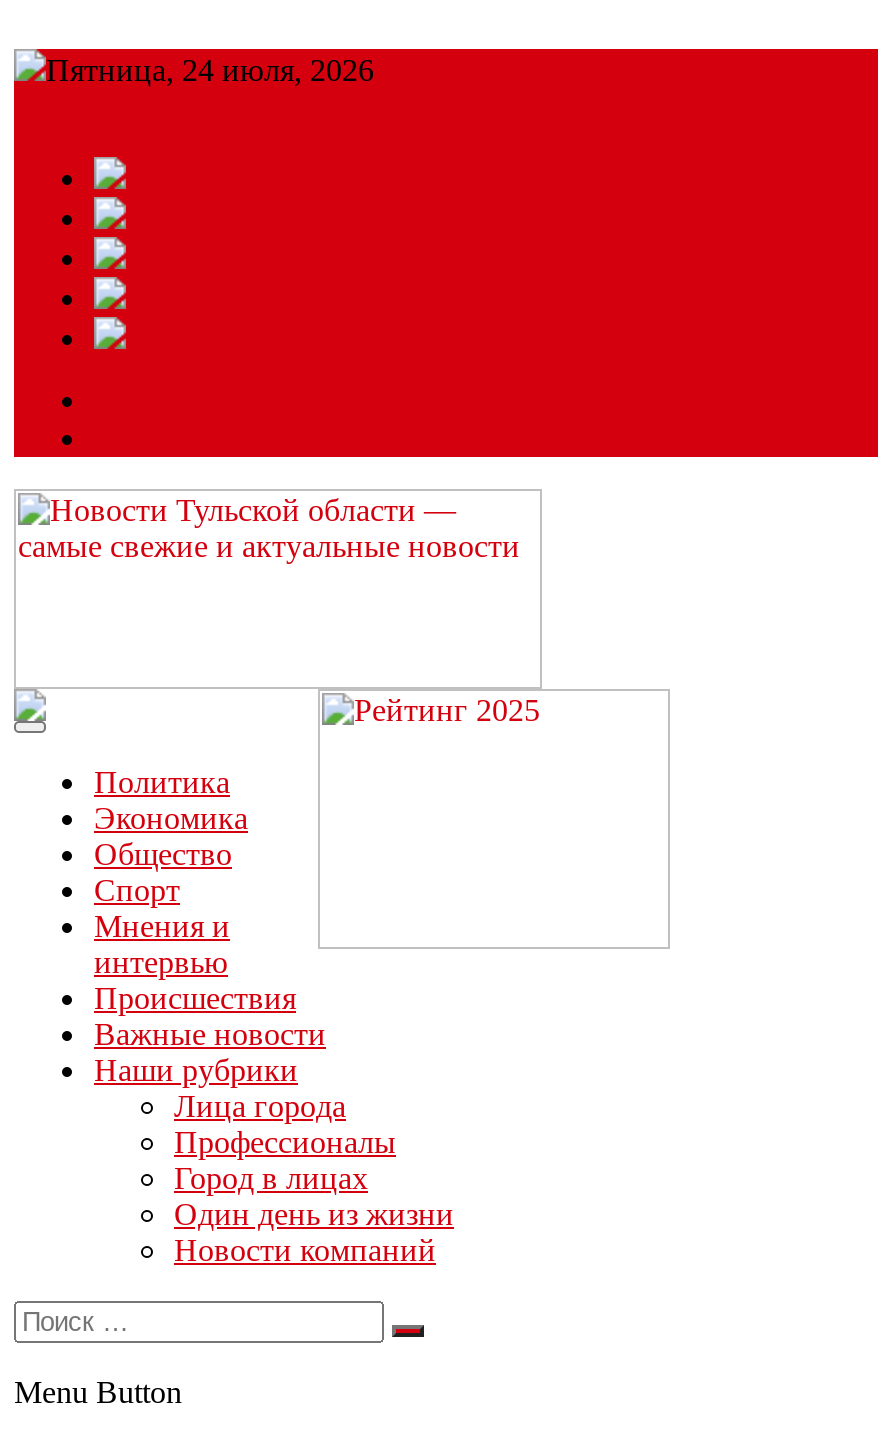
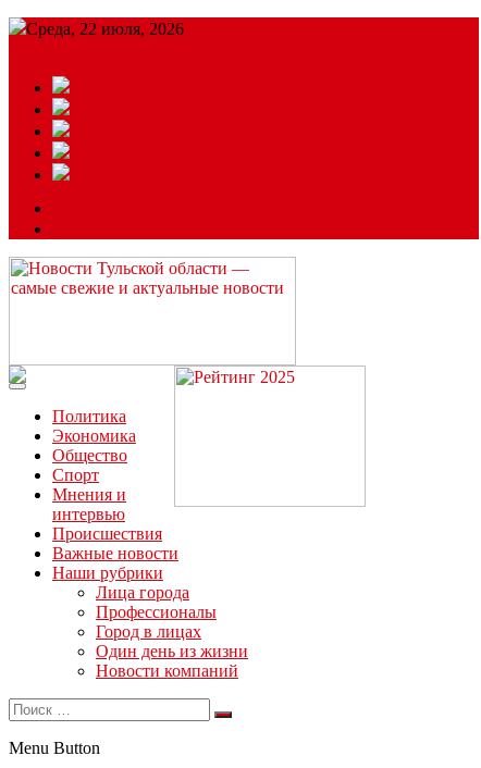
- Пятница, 24 июля, 2026
+ Среда, 22 июля, 2026
